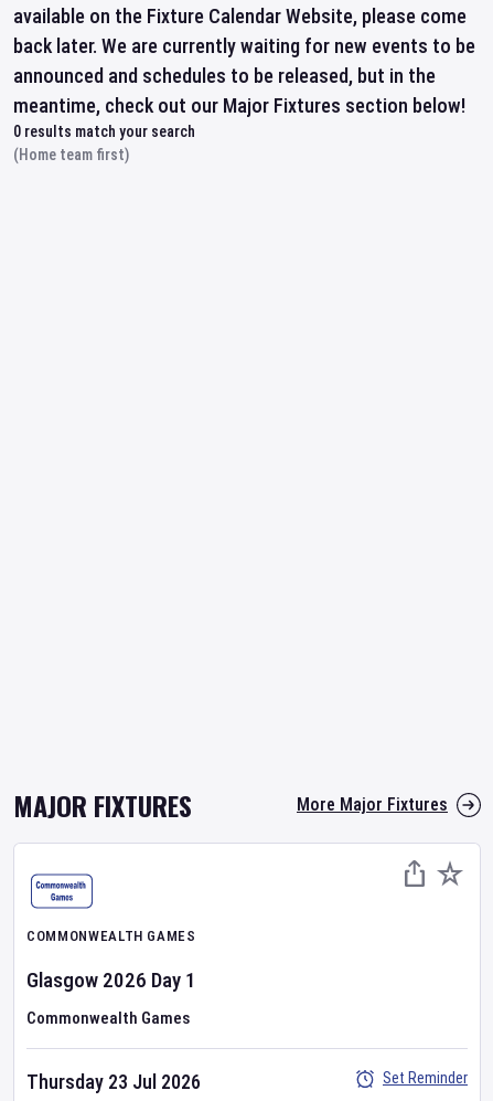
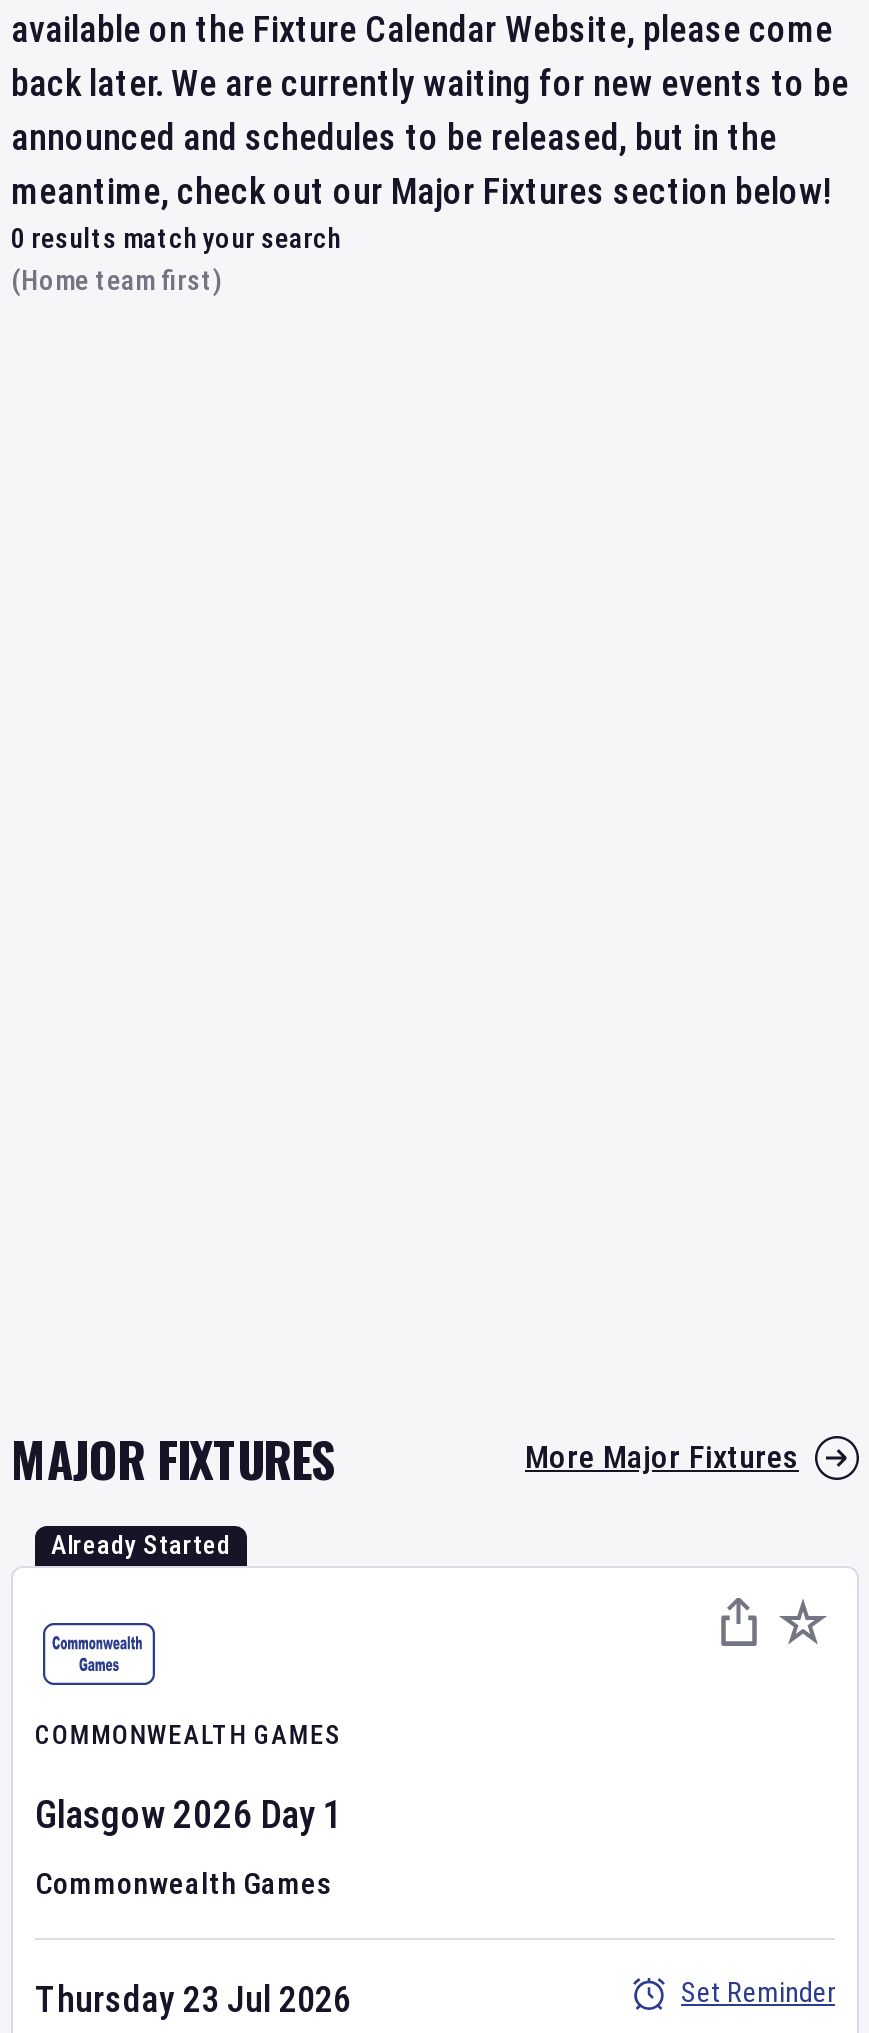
+ Already Started
